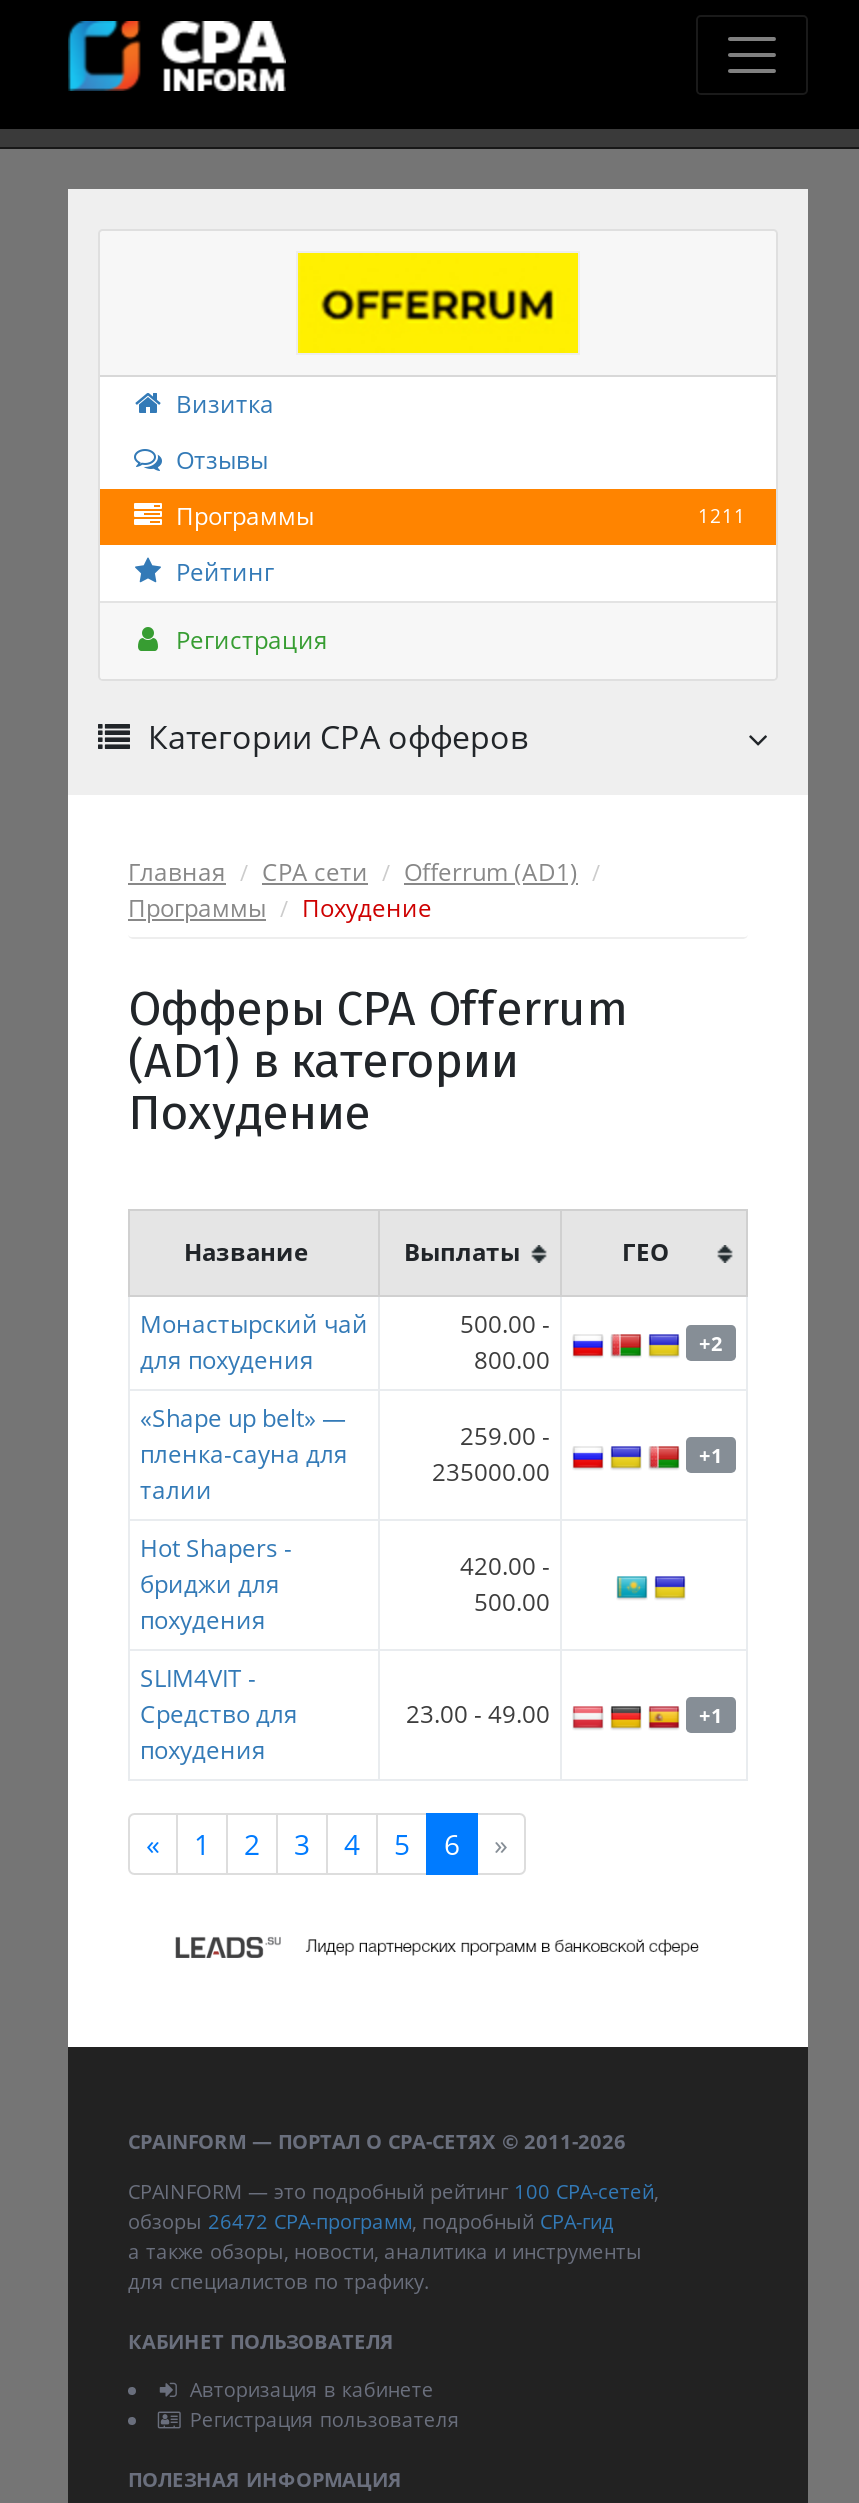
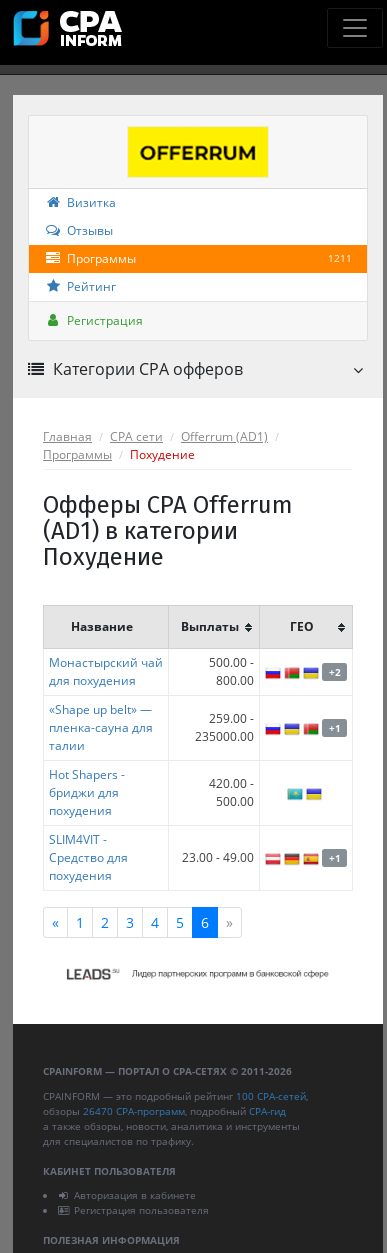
- обзоры 26472 CPA-программ, подробный CPA-гид
+ обзоры 26470 CPA-программ, подробный CPA-гид
